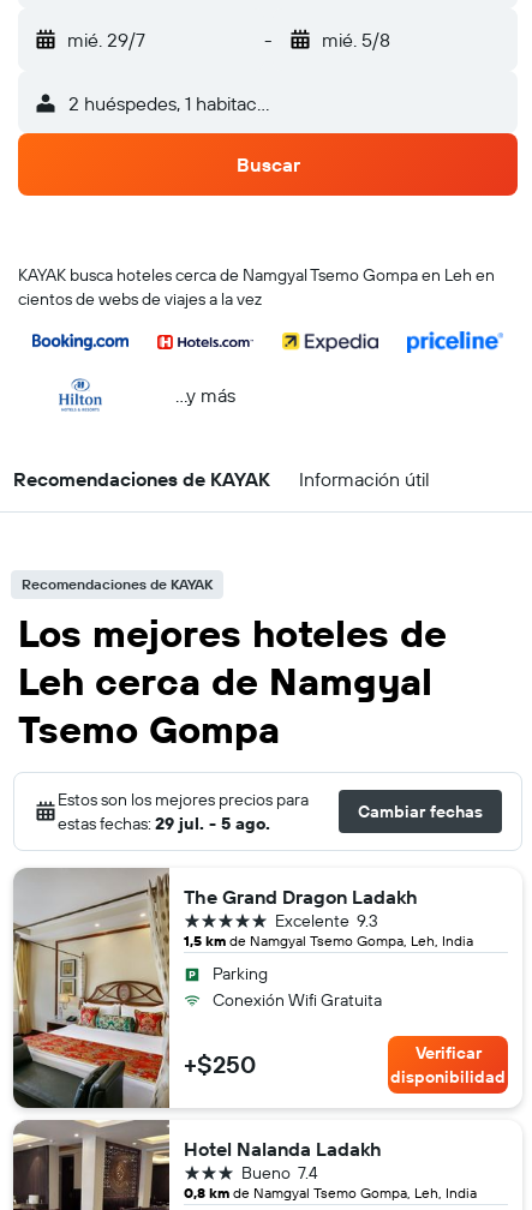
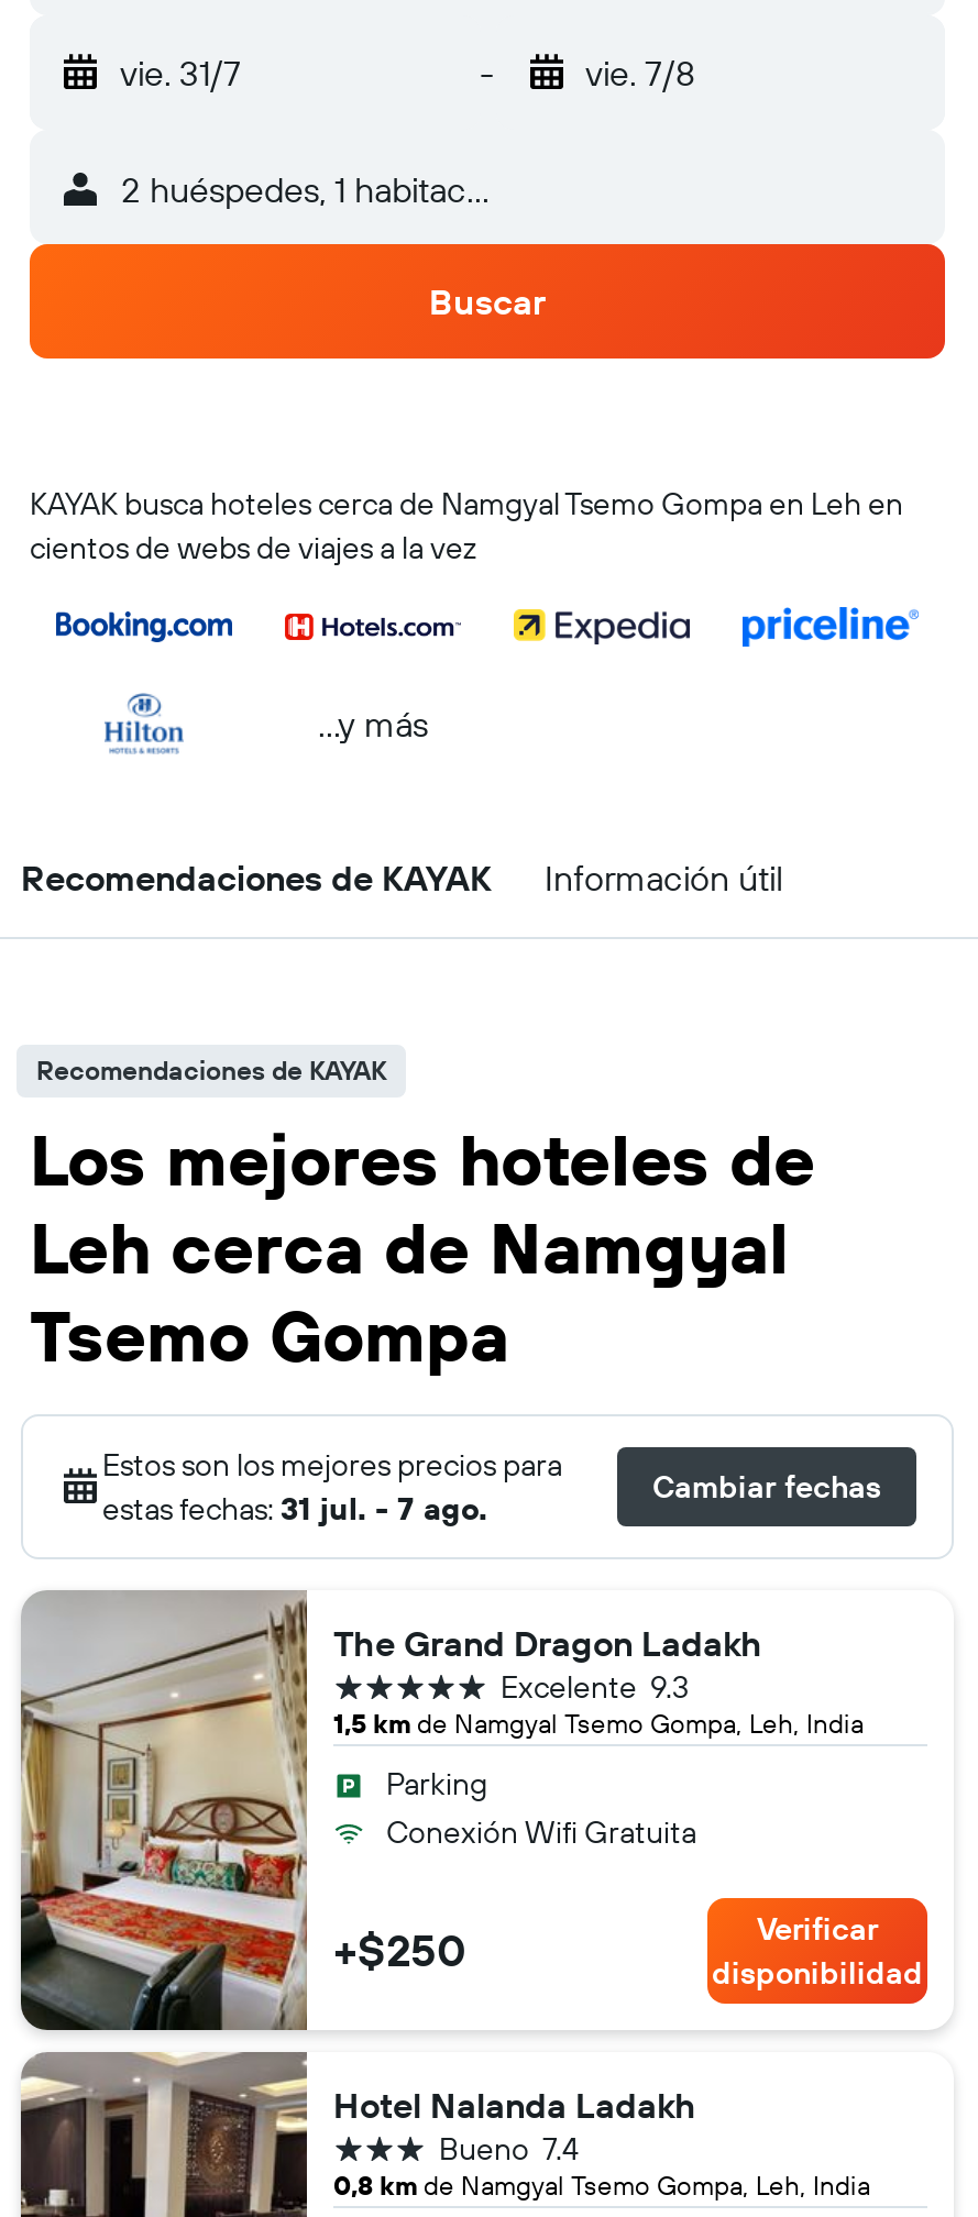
- mié. 29/7
+ vie. 31/7

- mié. 5/8
+ vie. 7/8

- estas fechas: 29 jul. - 5 ago.
+ estas fechas: 31 jul. - 7 ago.
